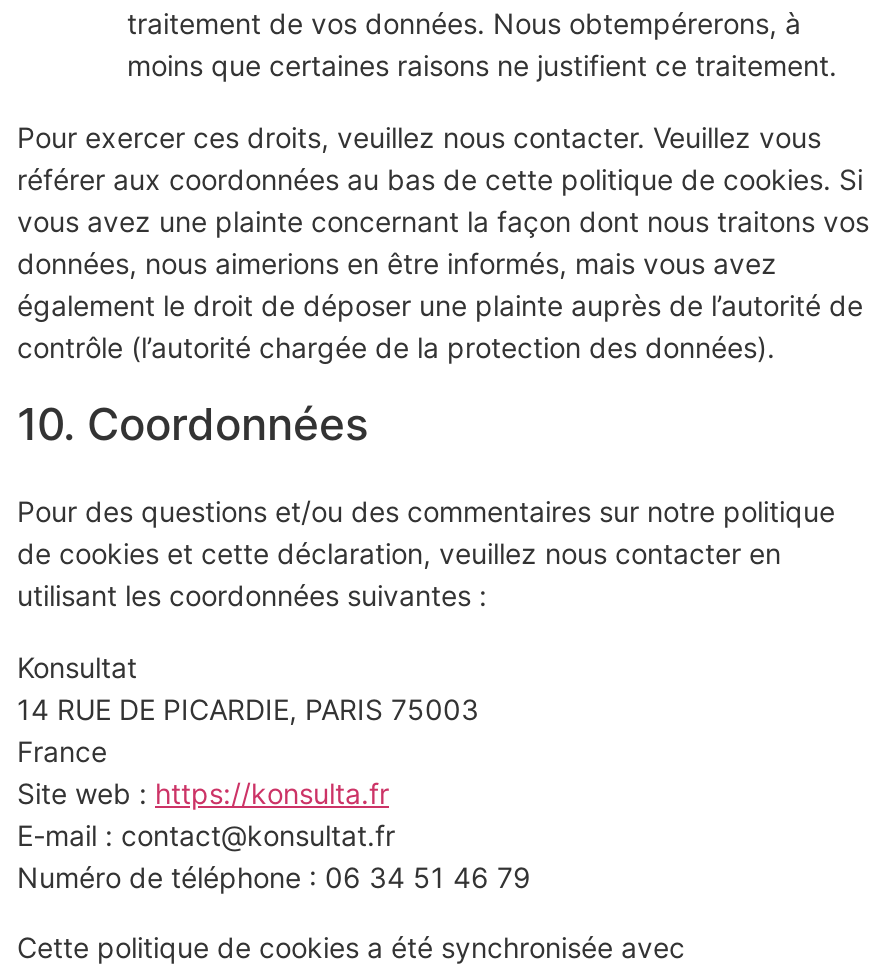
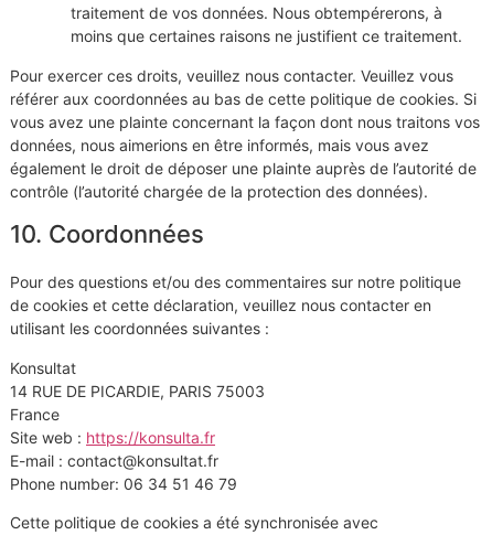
- Numéro de téléphone : 06 34 51 46 79
+ Phone number: 06 34 51 46 79
